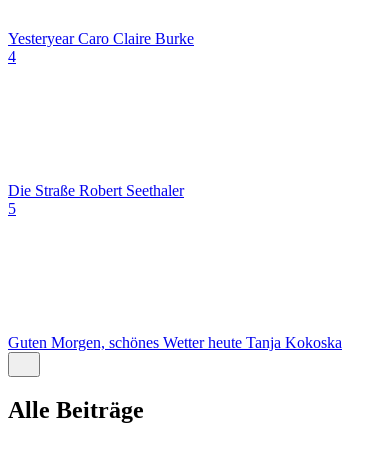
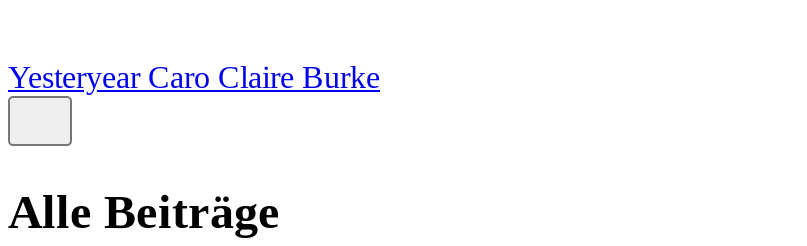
- 4

- Die Straße Robert Seethaler
- 5

- Guten Morgen, schönes Wetter heute Tanja Kokoska
